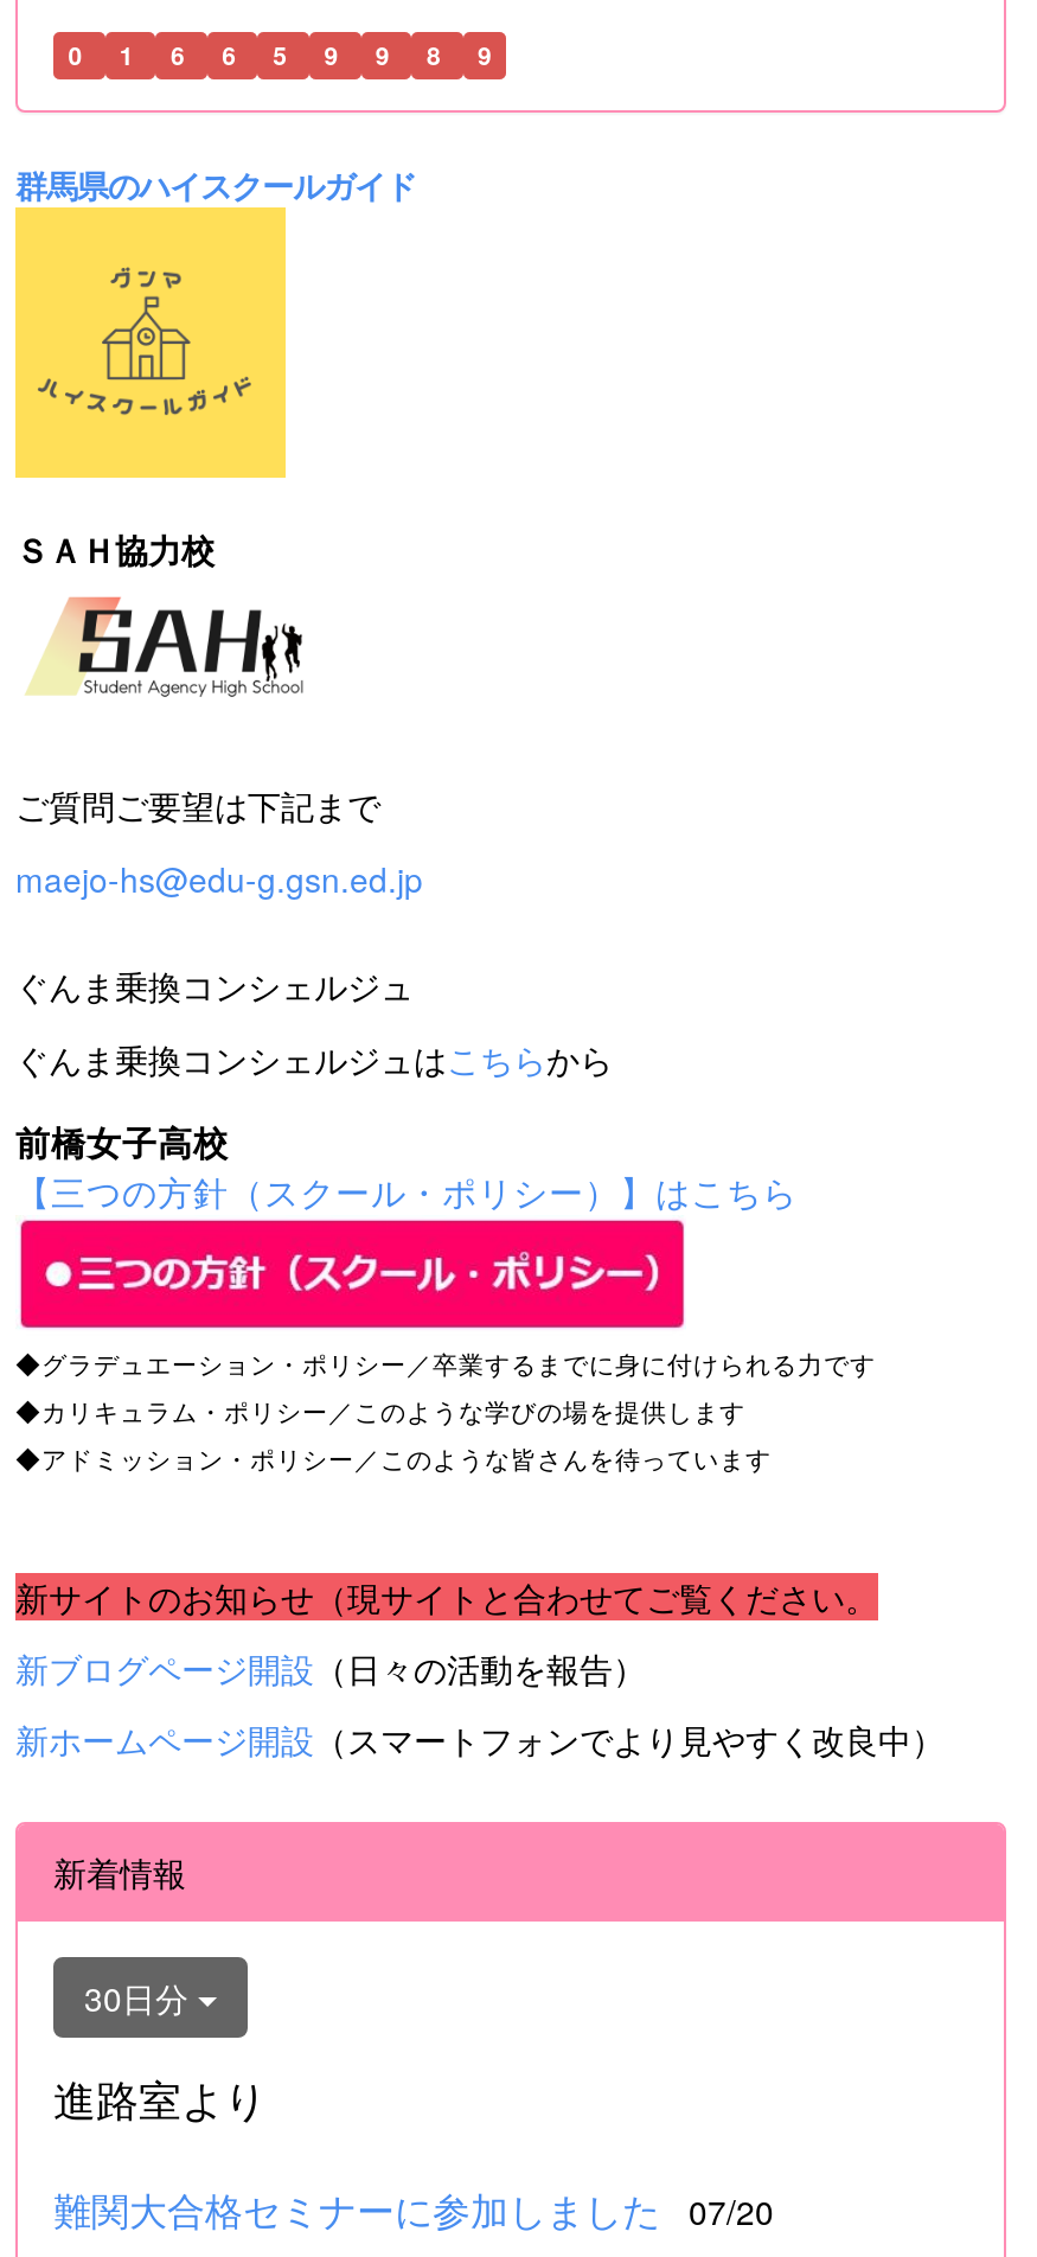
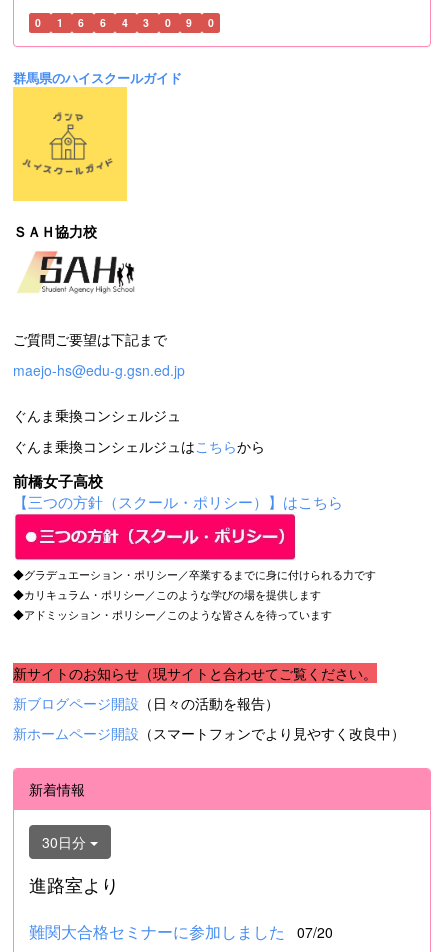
- 5
+ 4
+ 3
+ 0

- 9
- 8
- 9
+ 0
